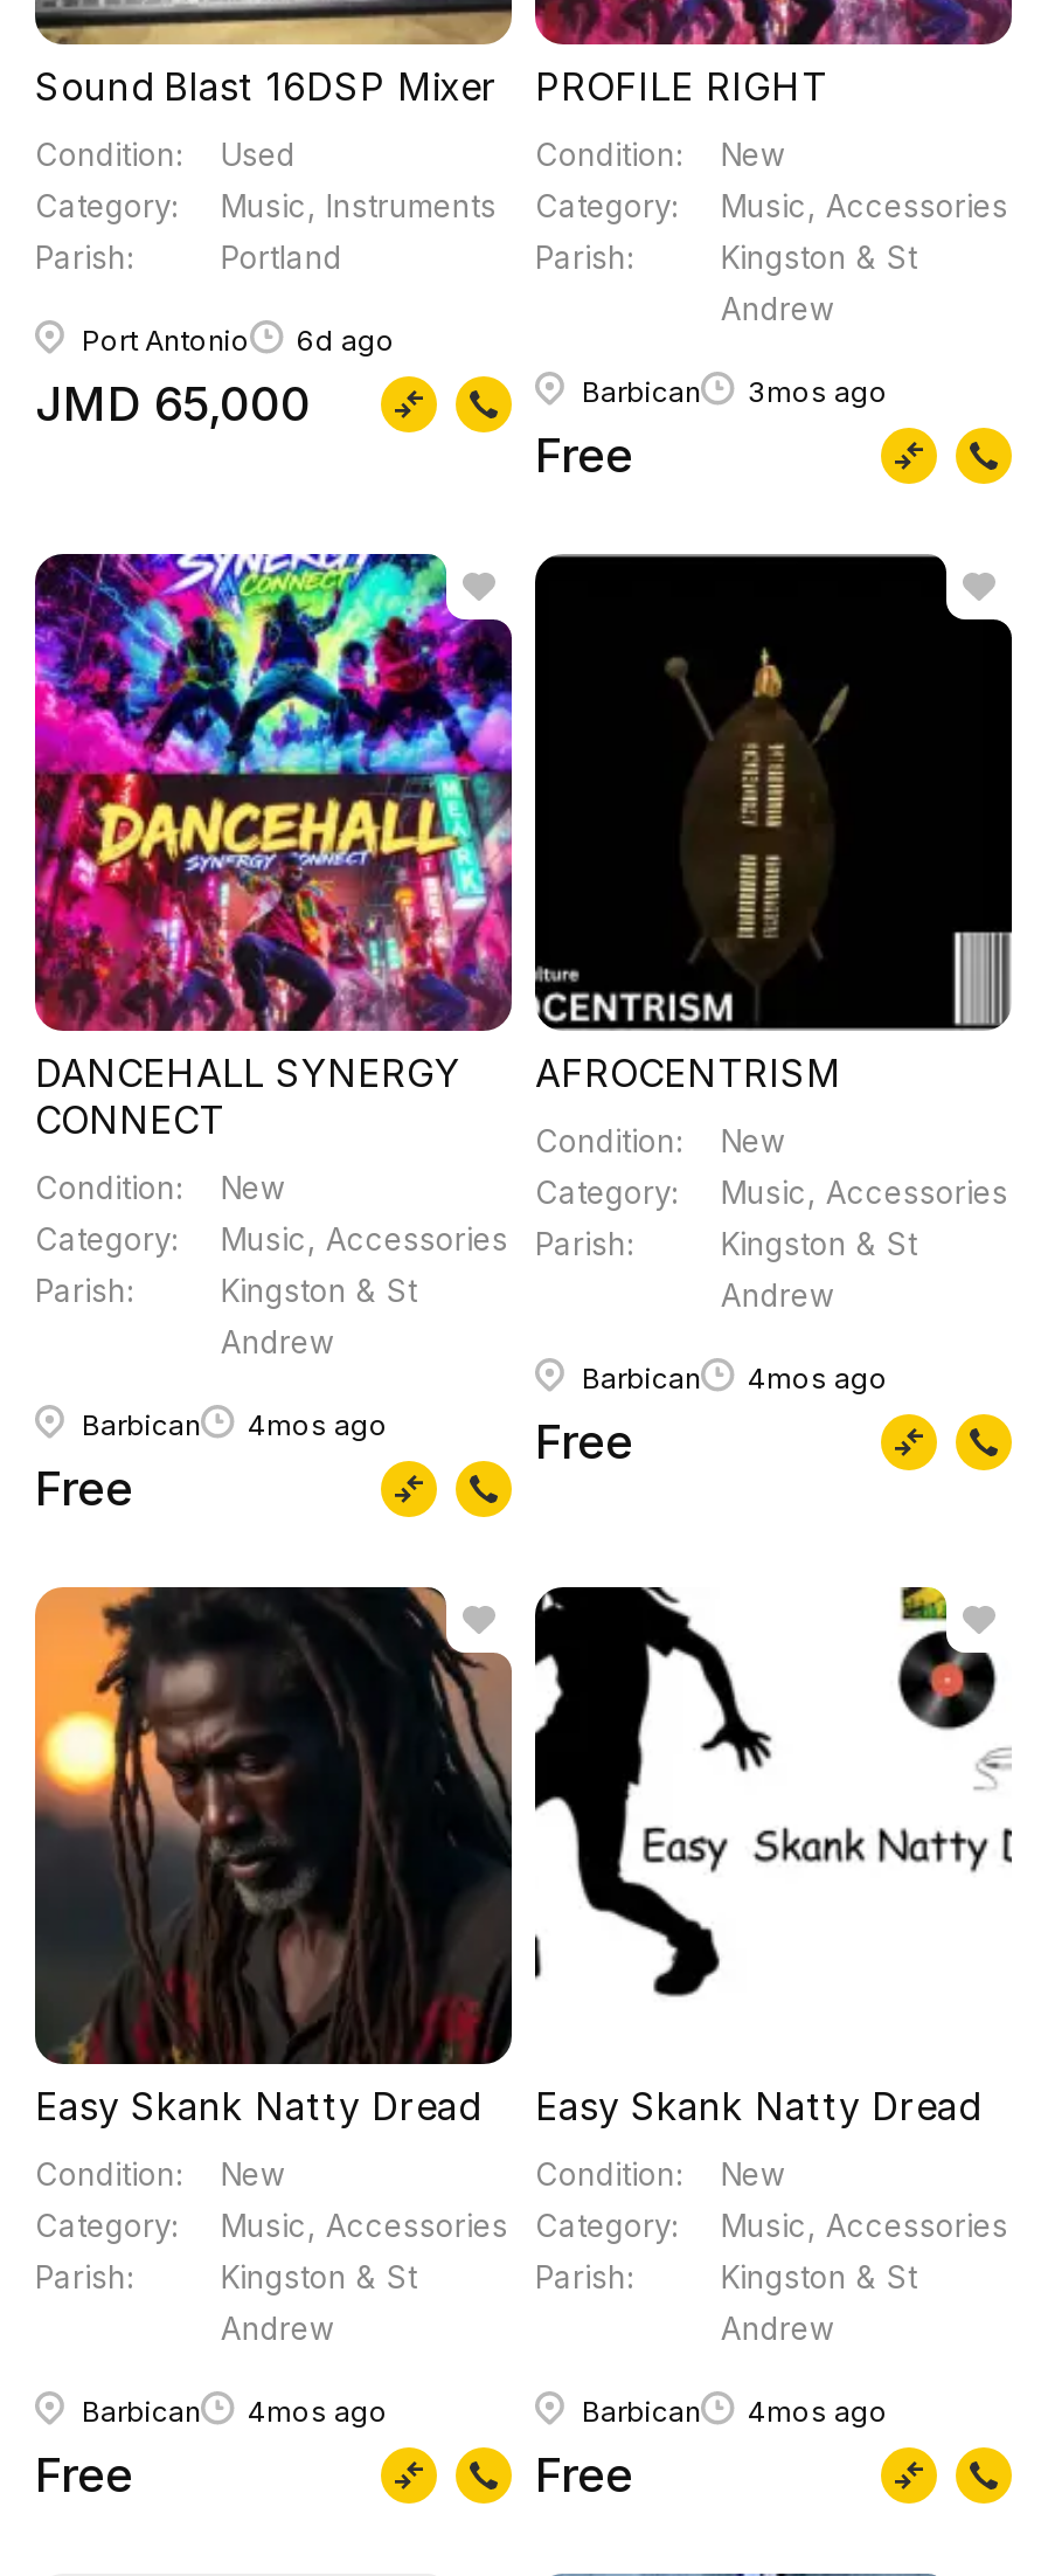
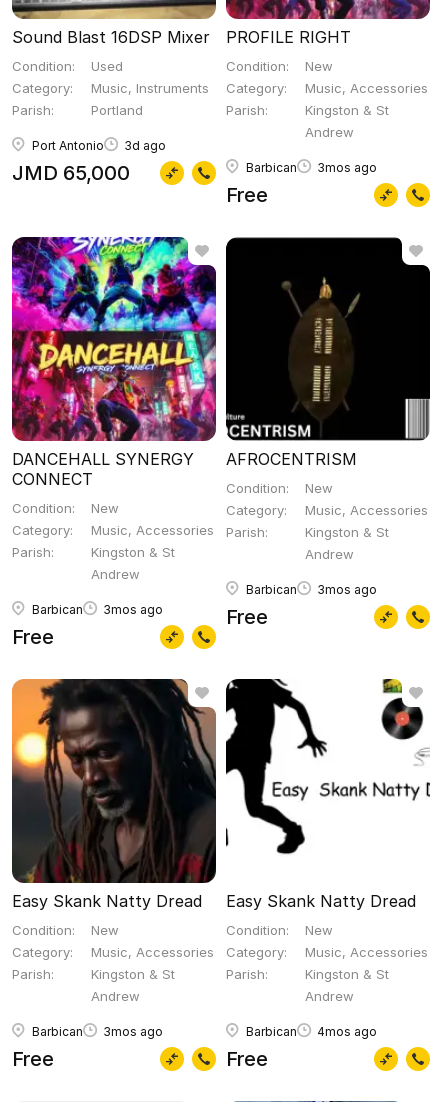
- Port Antonio 6d ago
+ Port Antonio 3d ago

- Barbican 4mos ago
+ Barbican 3mos ago

- Barbican 4mos ago
+ Barbican 3mos ago

- Barbican 4mos ago
+ Barbican 3mos ago
